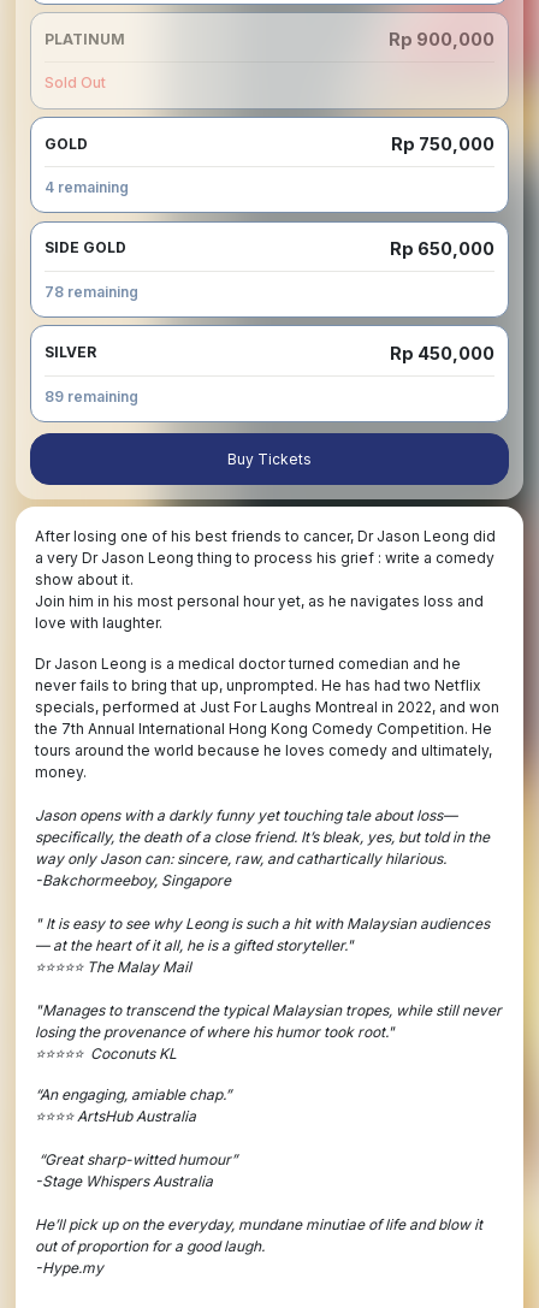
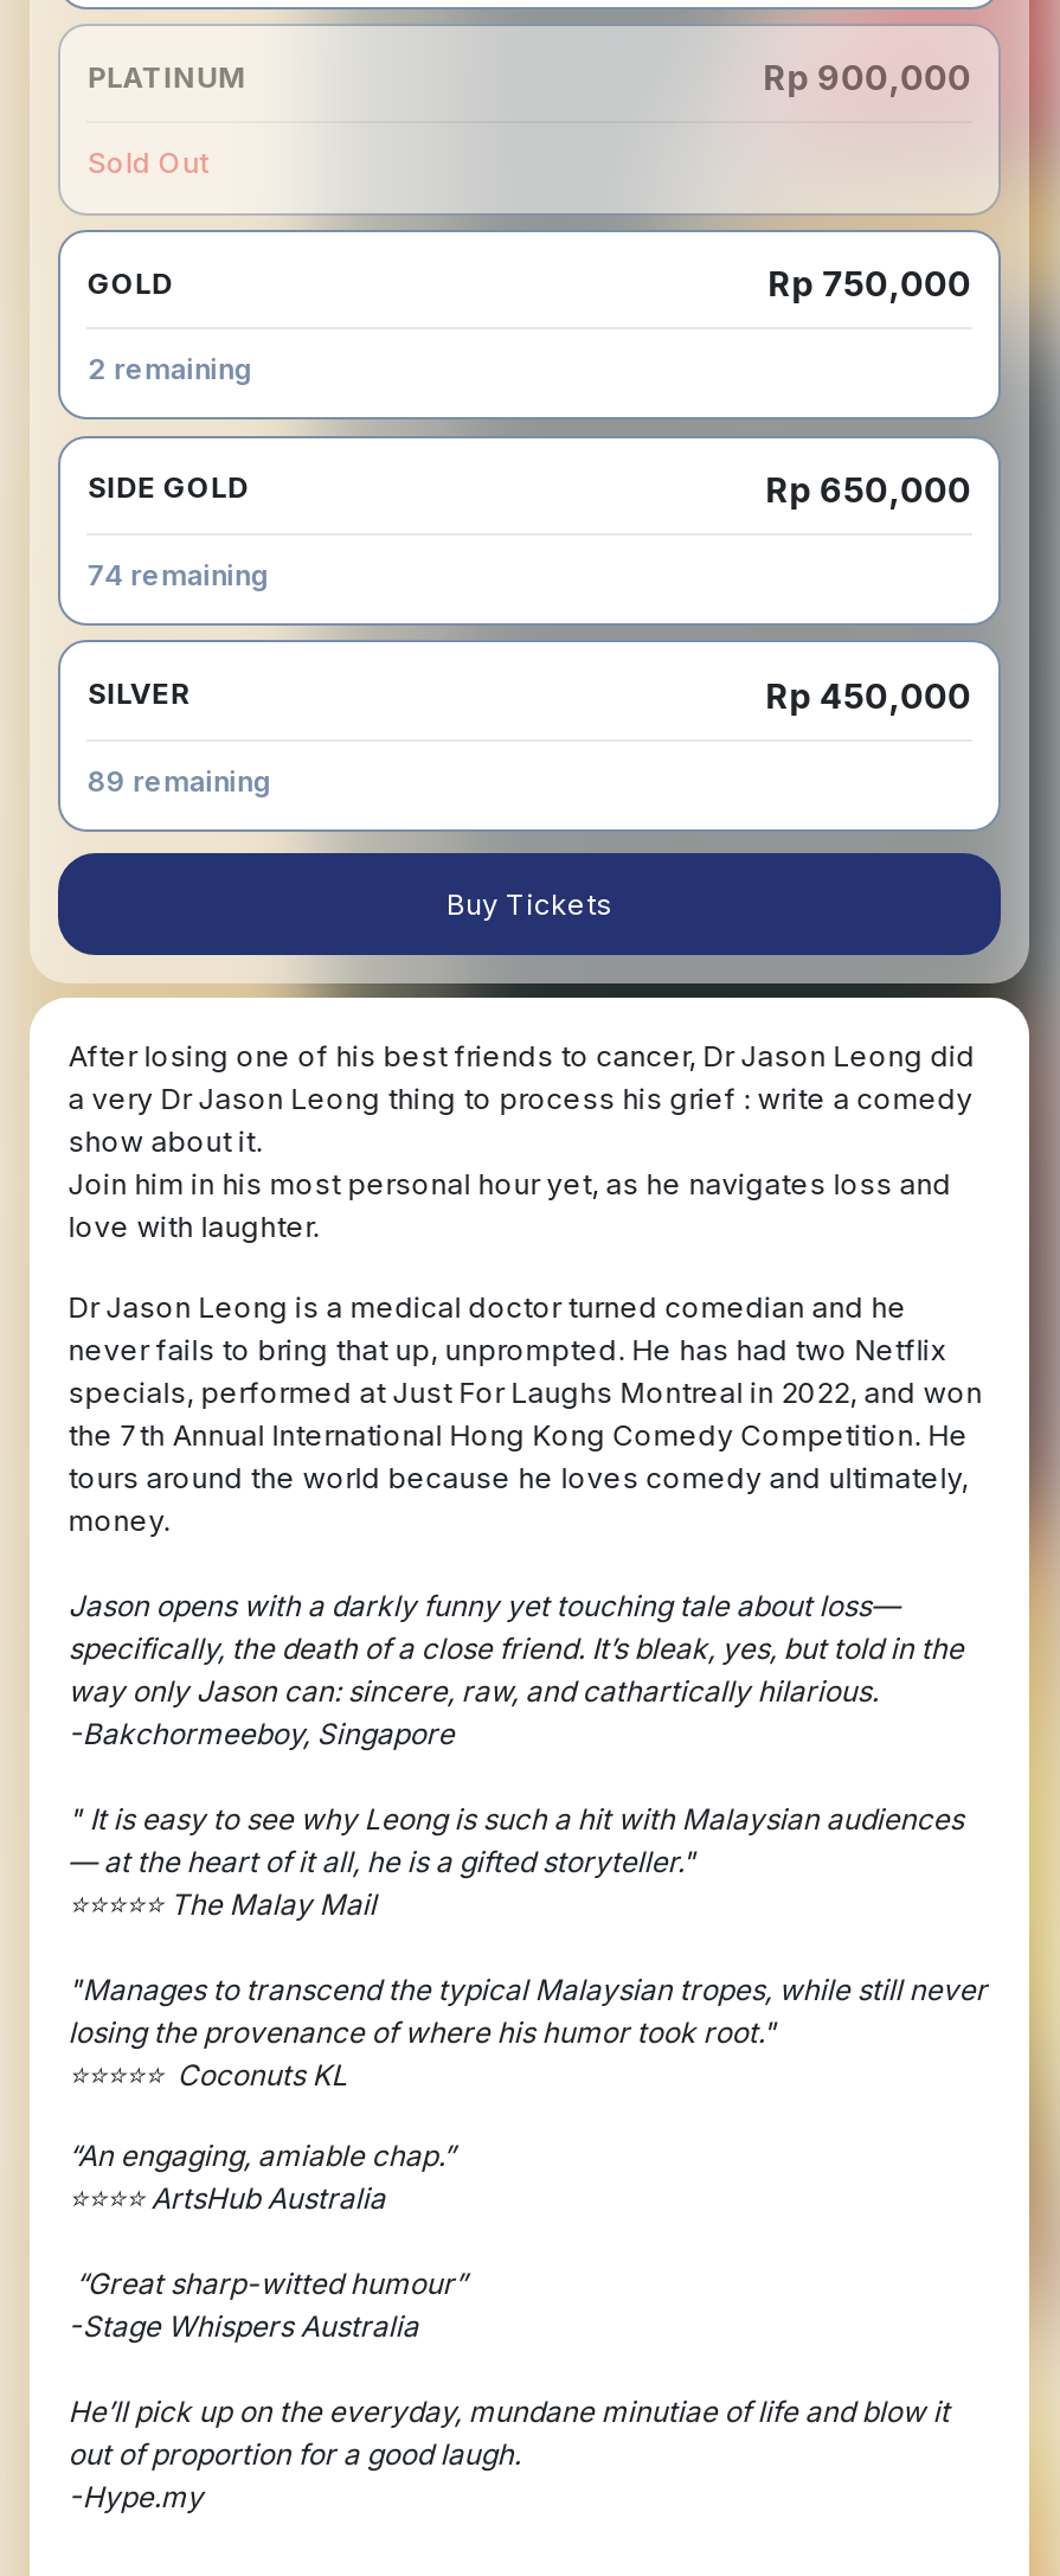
- 4 remaining
+ 2 remaining

- 78 remaining
+ 74 remaining
